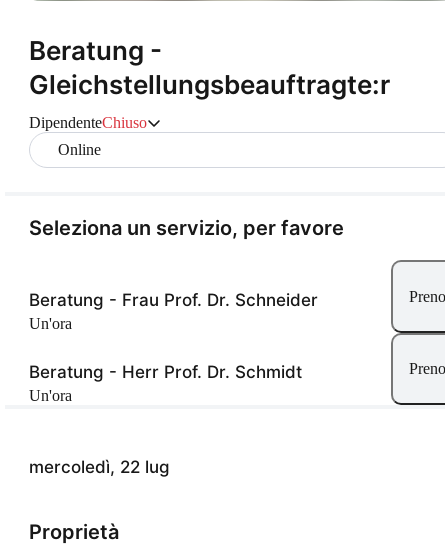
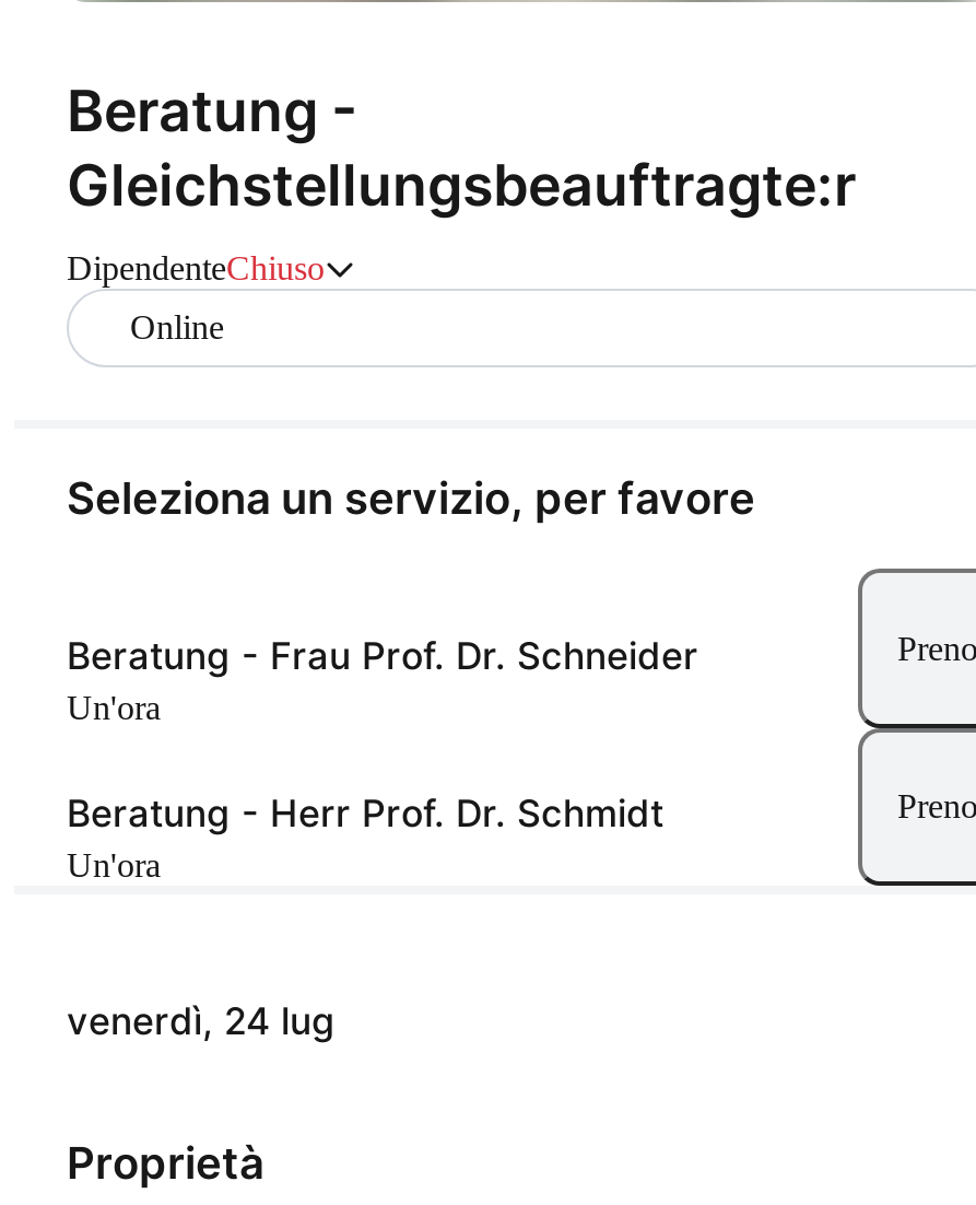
- mercoledì, 22 lug
+ venerdì, 24 lug
